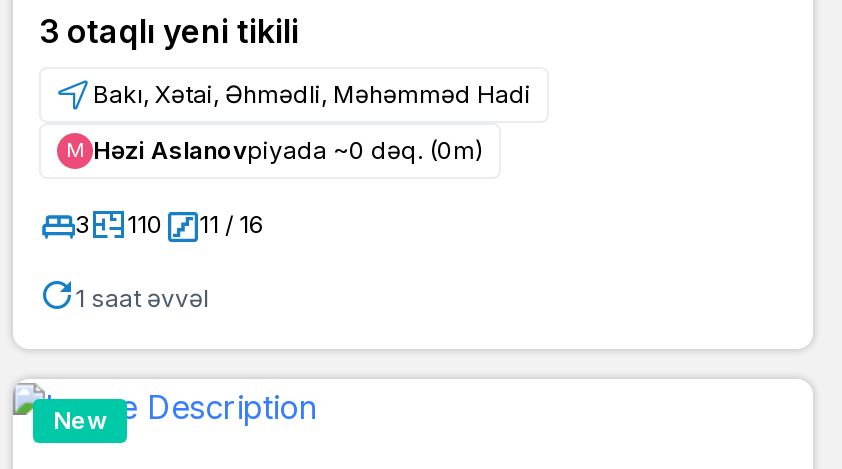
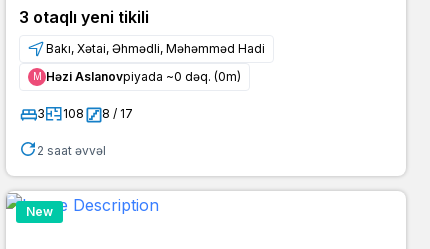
- 110
+ 108

- 11 / 16
+ 8 / 17

- 1 saat əvvəl
+ 2 saat əvvəl
